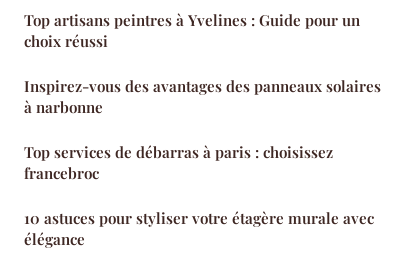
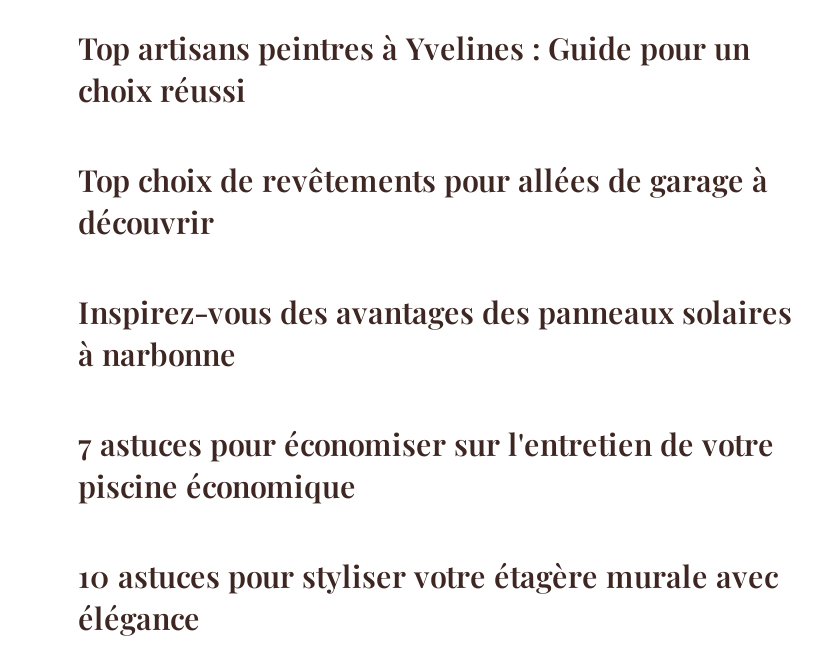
+ Top choix de revêtements pour allées de garage à
+ découvrir

- Top services de débarras à paris : choisissez
- francebroc
+ 7 astuces pour économiser sur l'entretien de votre
+ piscine économique
